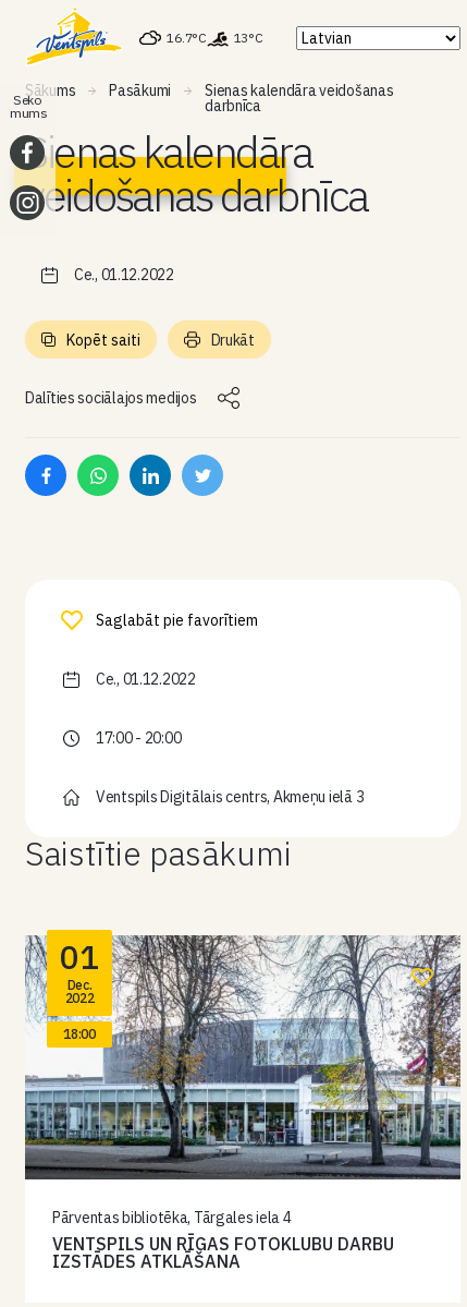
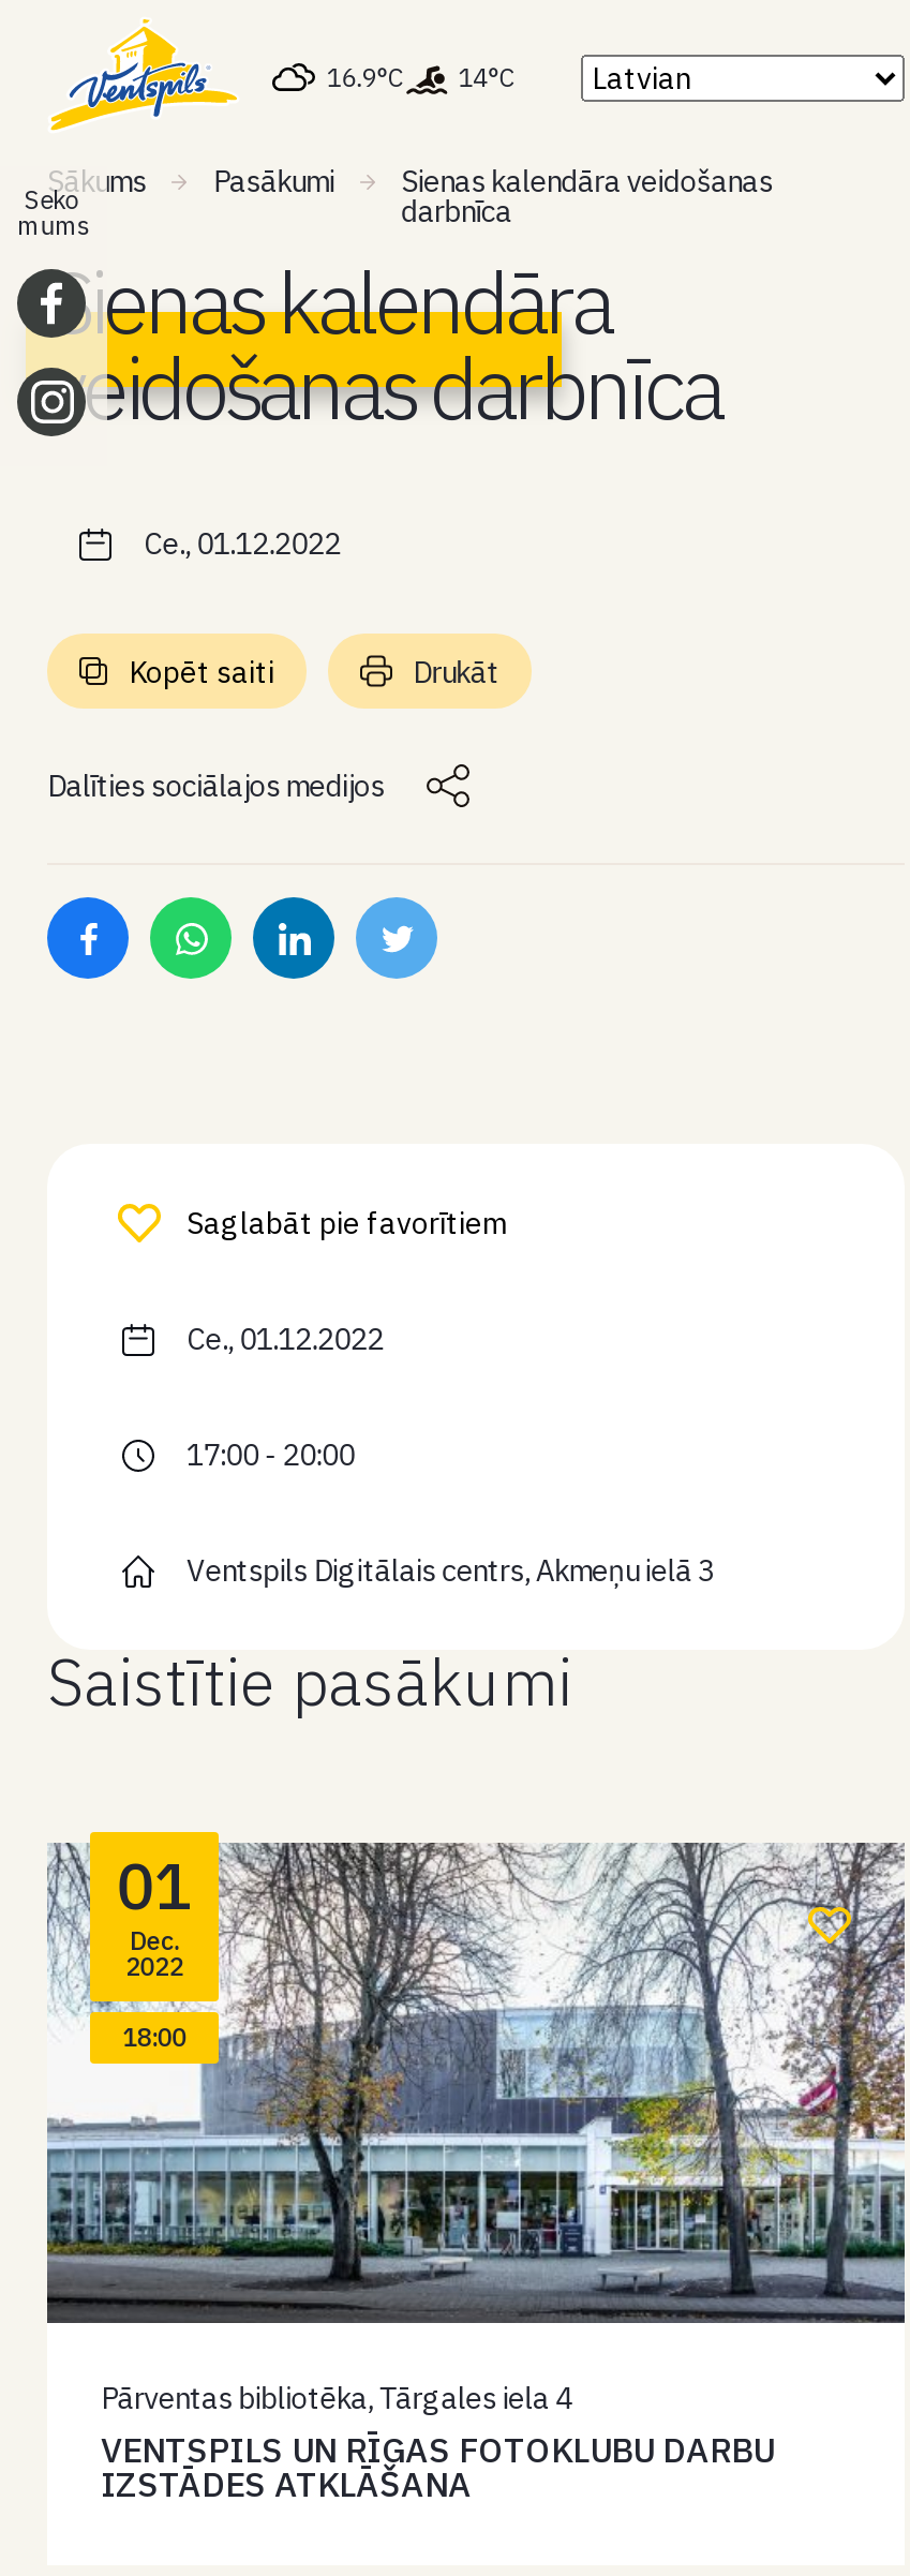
- 16.7°C
- 13°C
+ 16.9°C
+ 14°C
